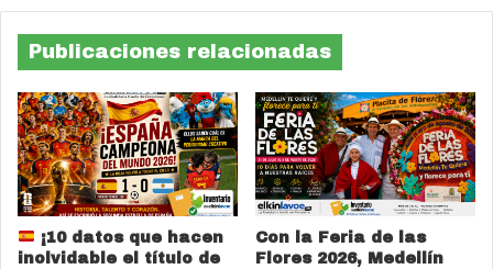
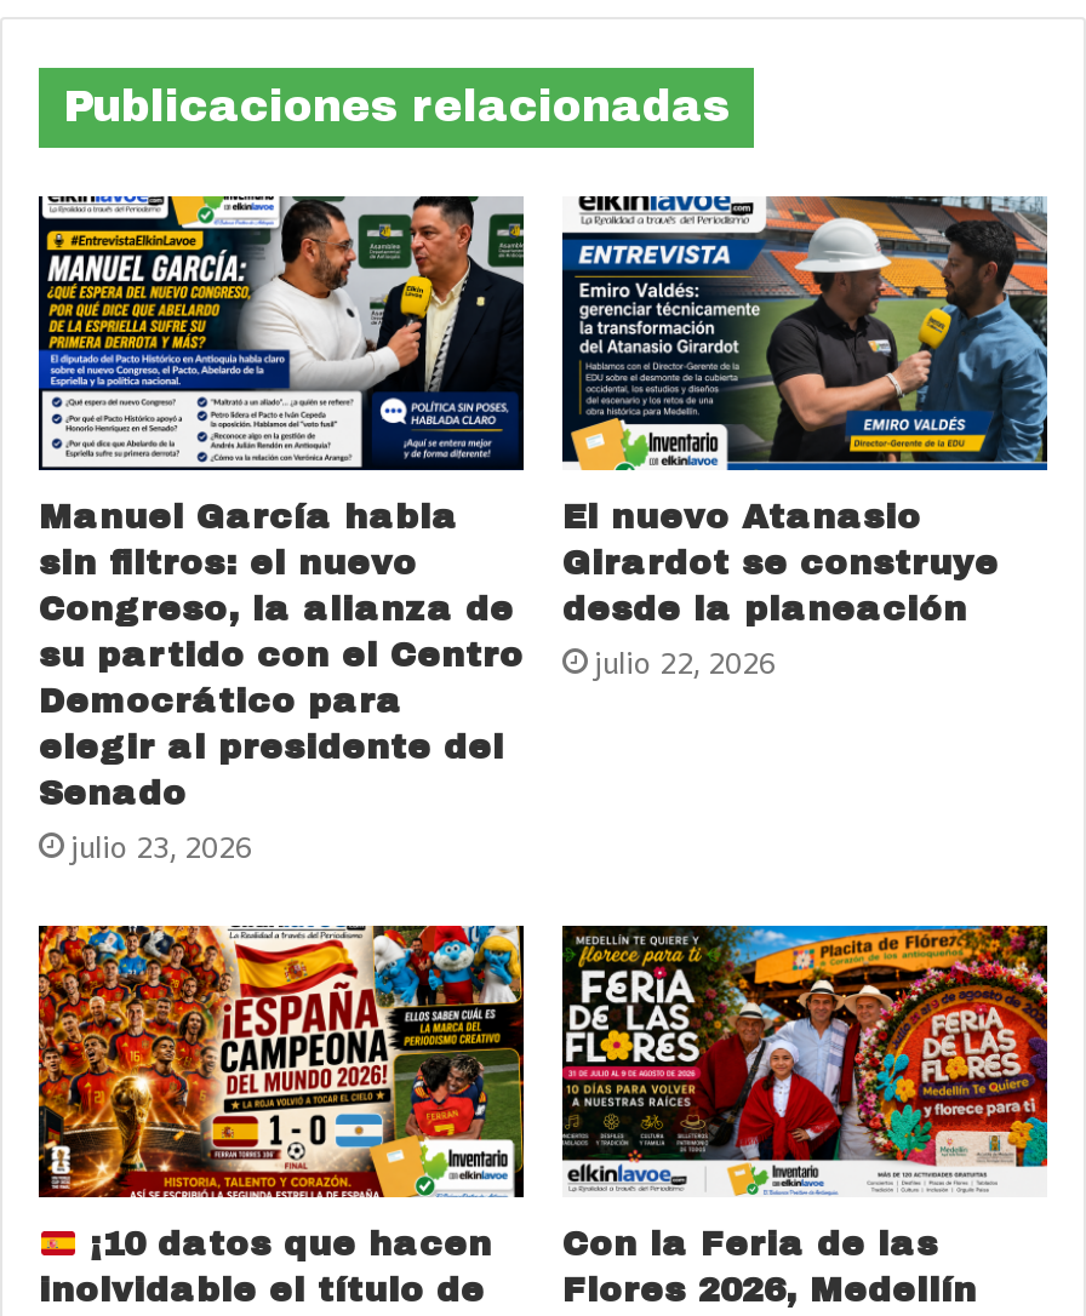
+ [image]
+ Manuel García habla
+ sin filtros: el nuevo
+ Congreso, la alianza de
+ su partido con el Centro
+ Democrático para
+ elegir al presidente del
+ Senado
+ julio 23, 2026

+ [image]
+ El nuevo Atanasio
+ Girardot se construye
+ desde la planeación
+ julio 22, 2026
